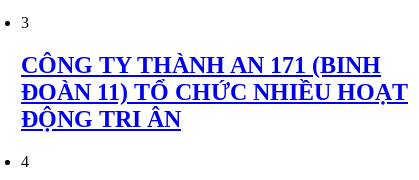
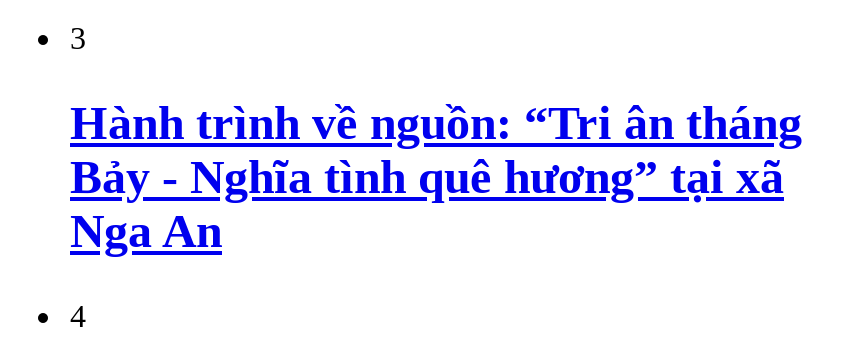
- CÔNG TY THÀNH AN 171 (BINH
- ĐOÀN 11) TỔ CHỨC NHIỀU HOẠT
- ĐỘNG TRI ÂN
+ Hành trình về nguồn: “Tri ân tháng
+ Bảy - Nghĩa tình quê hương” tại xã
+ Nga An
